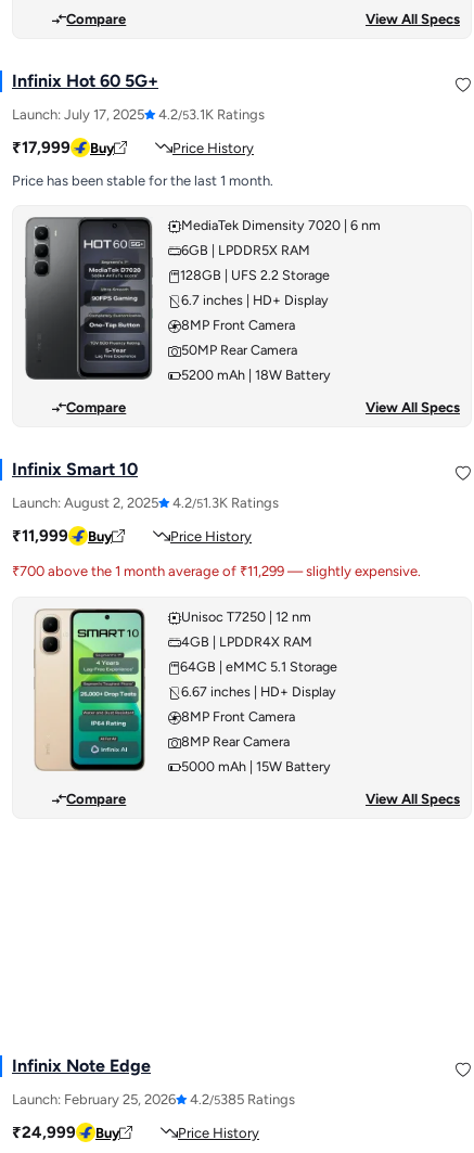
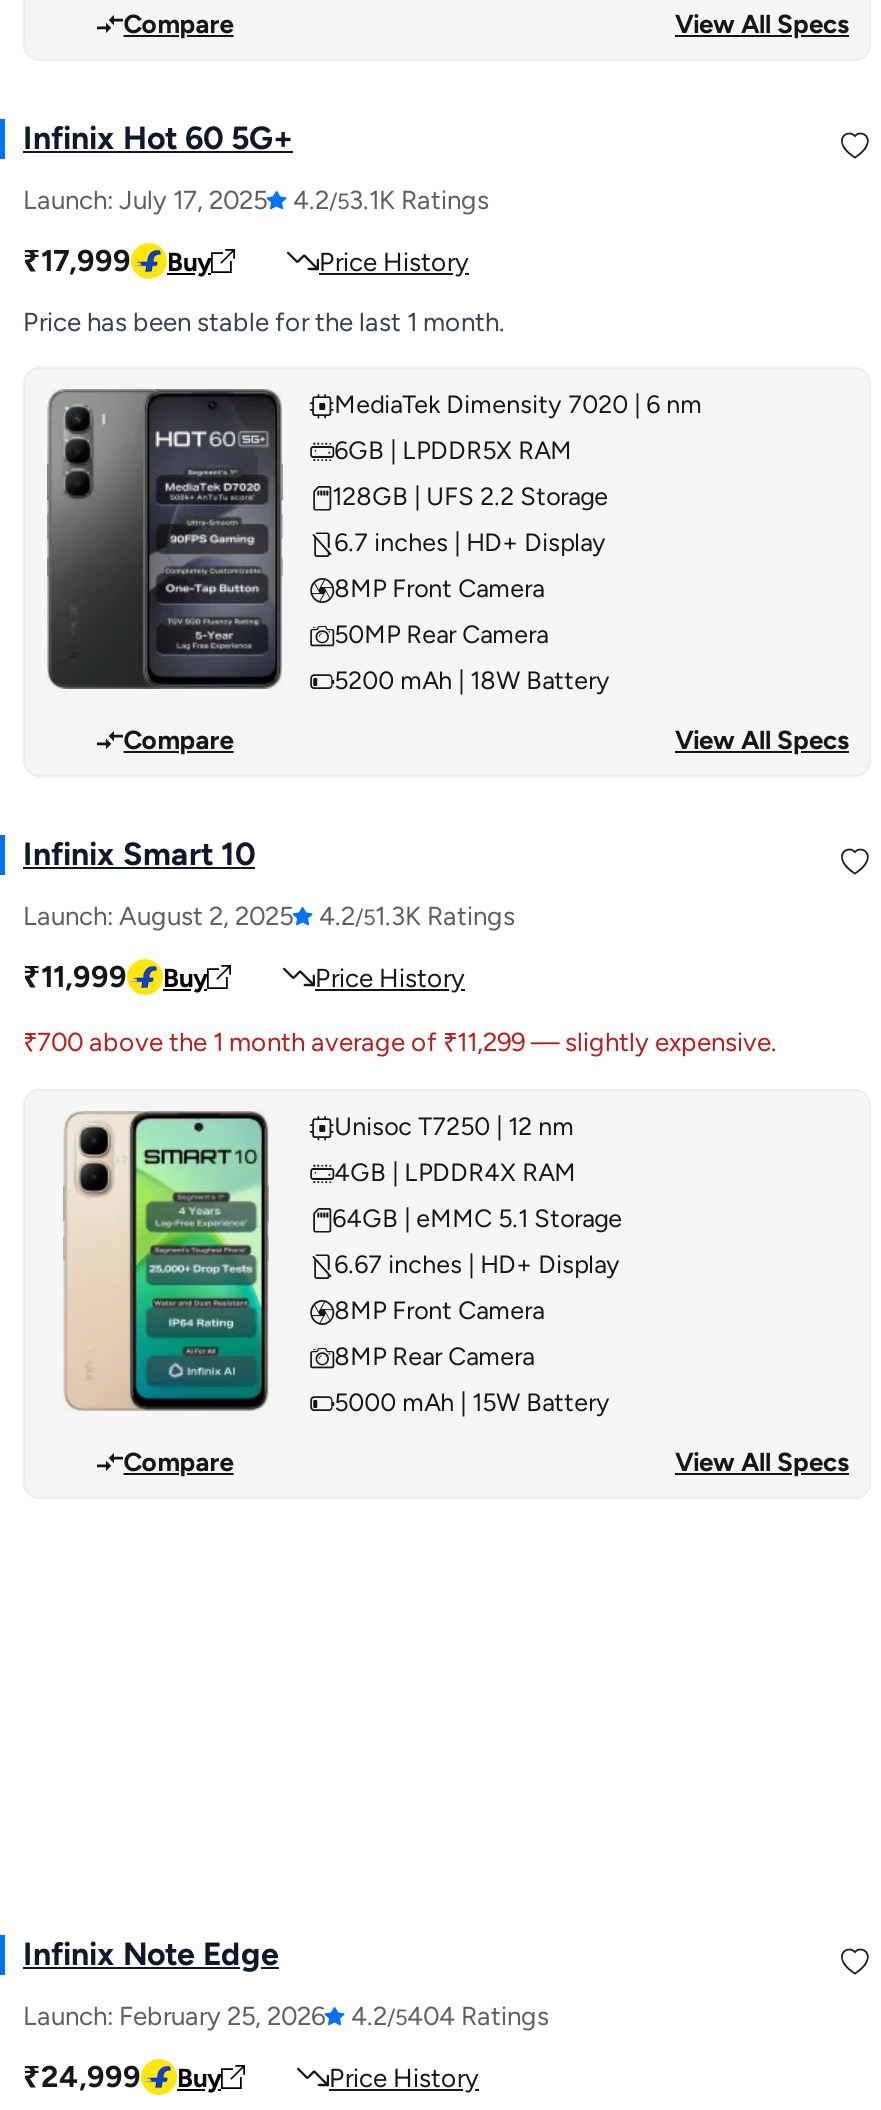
- 4.2/5385 Ratings
+ 4.2/5404 Ratings
